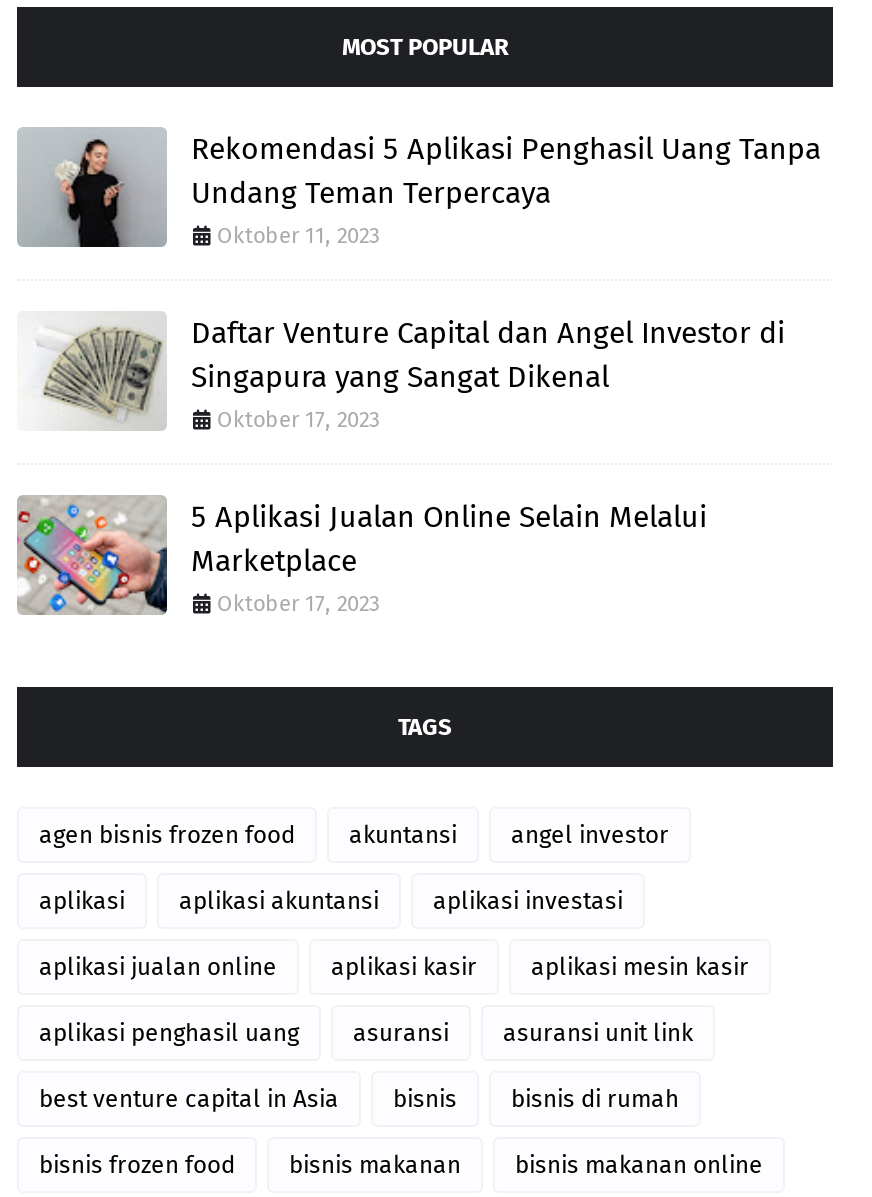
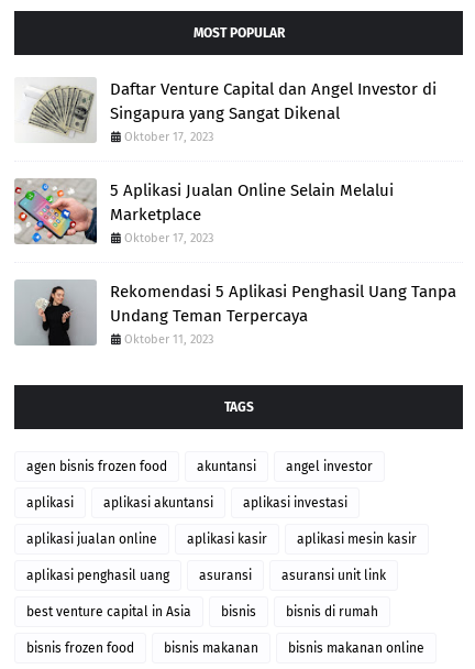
moved down: [image] | Rekomendasi 5 Aplikasi Penghasil Uang Tanpa | Undang Teman Terpercaya | Oktober 11, 2023

moved up: [image] | Daftar Venture Capital dan Angel Investor di | Singapura yang Sangat Dikenal | Oktober 17, 2023 | 5 Aplikasi Jualan Online Selain Melalui | Marketplace | Oktober 17, 2023
